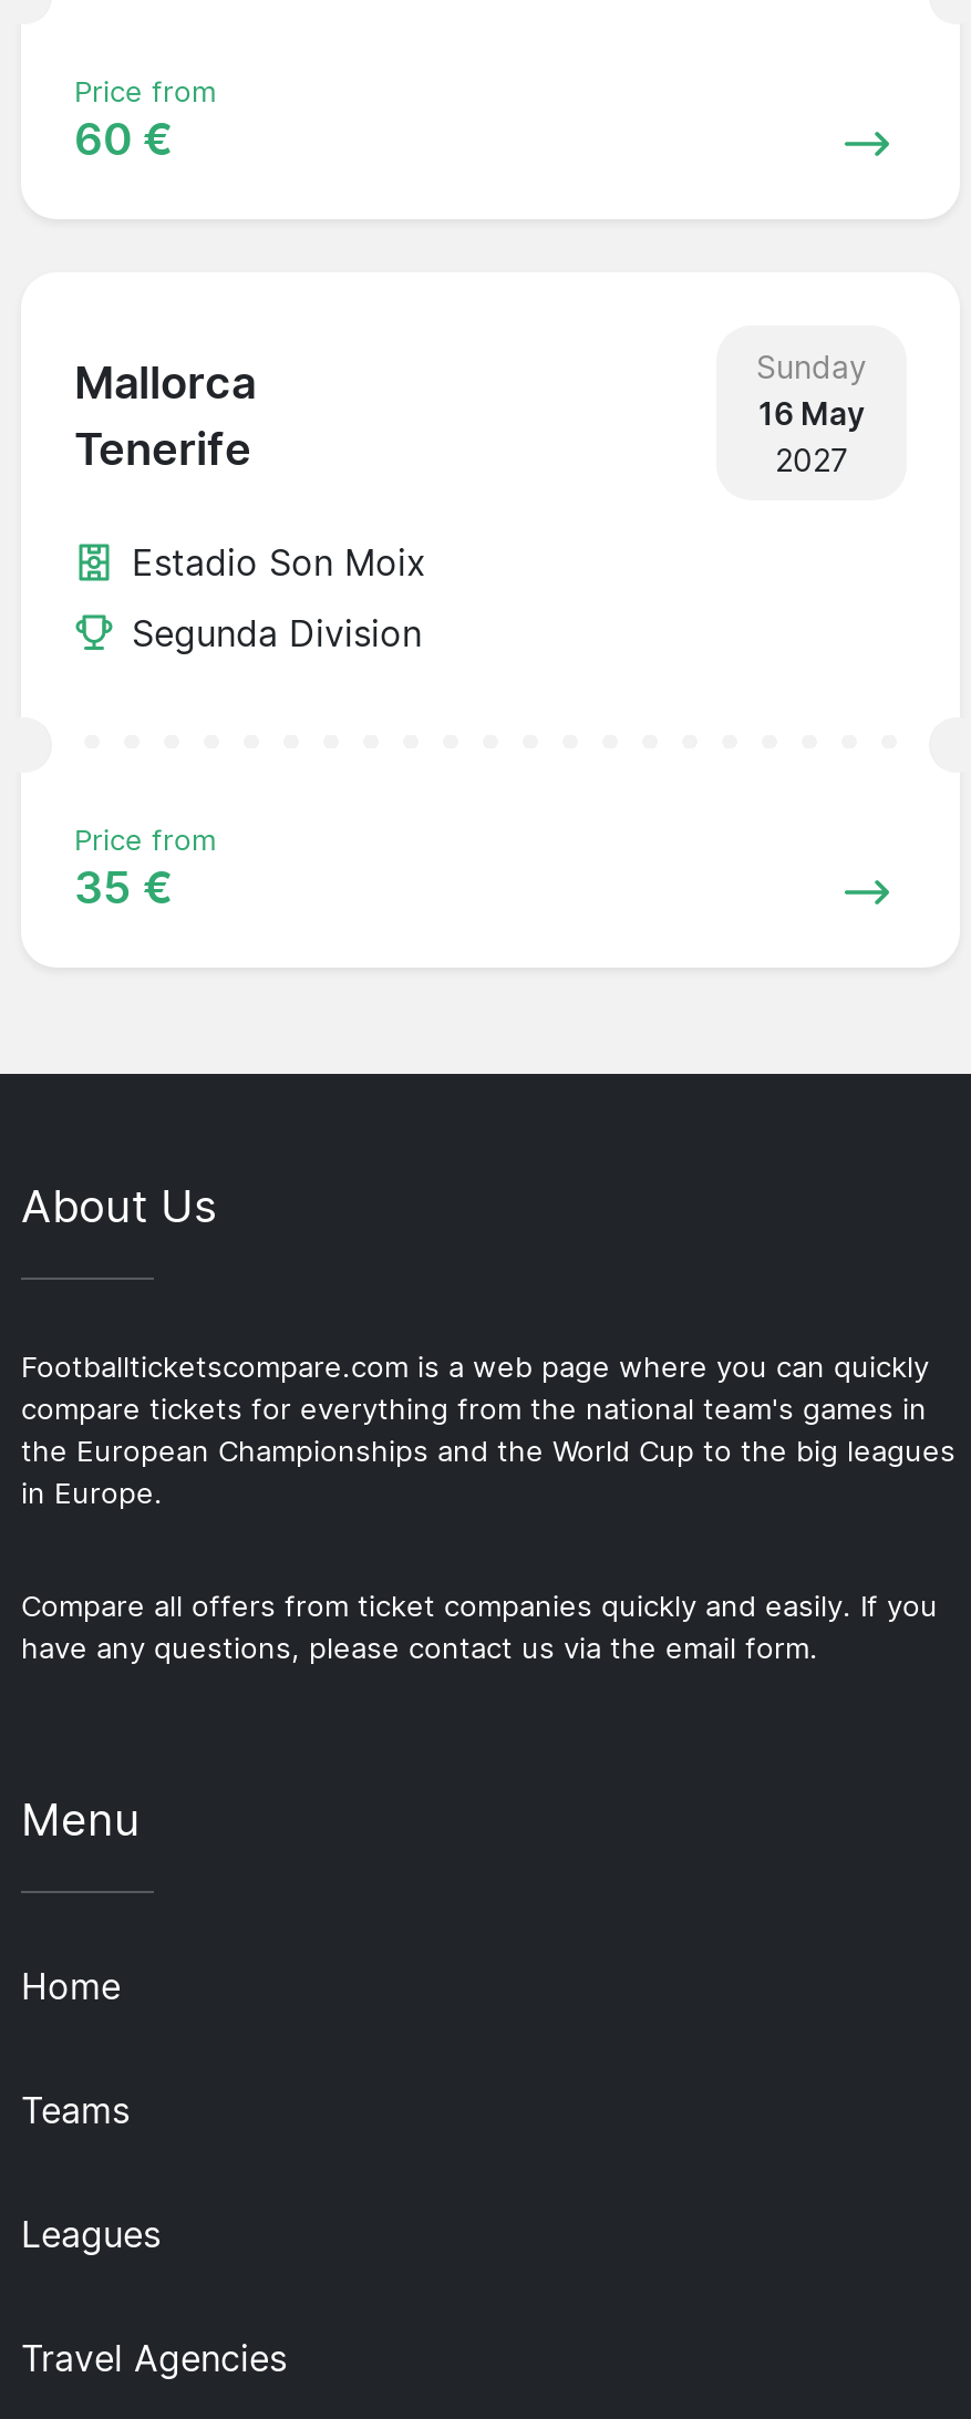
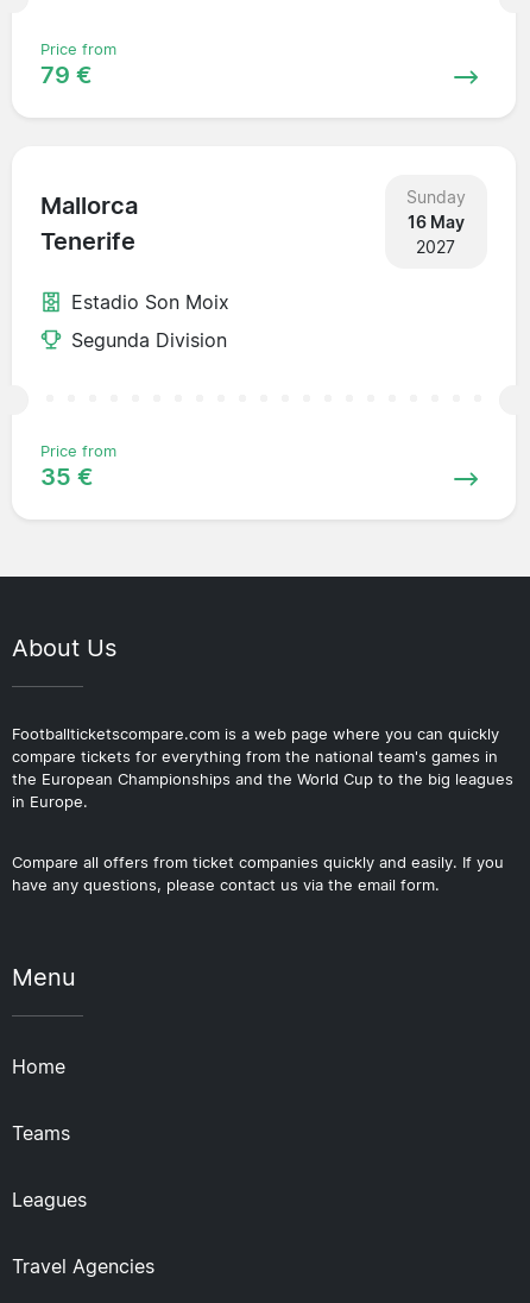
- 60 €
+ 79 €
